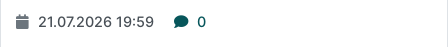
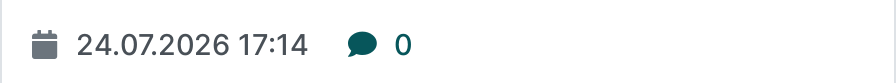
- 21.07.2026 19:59
+ 24.07.2026 17:14
